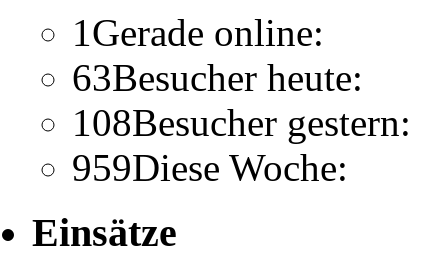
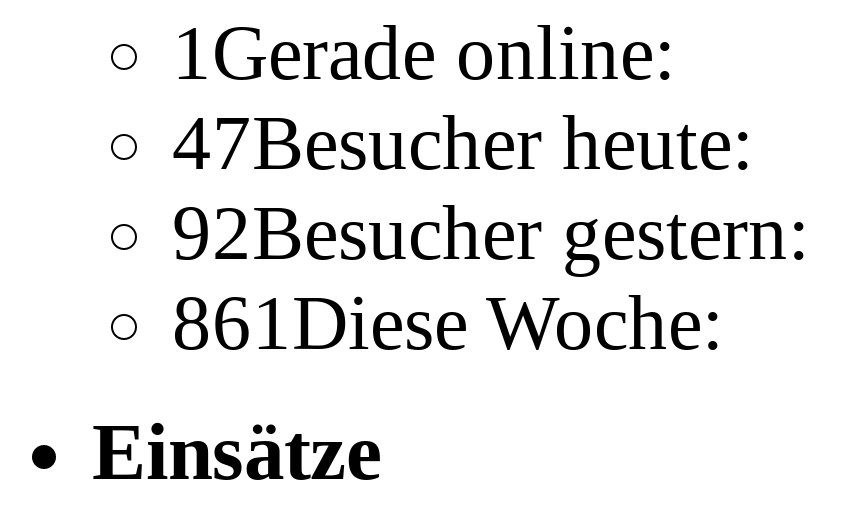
- 63Besucher heute:
+ 47Besucher heute:

- 108Besucher gestern:
+ 92Besucher gestern:

- 959 Diese Woche:
+ 861 Diese Woche:
